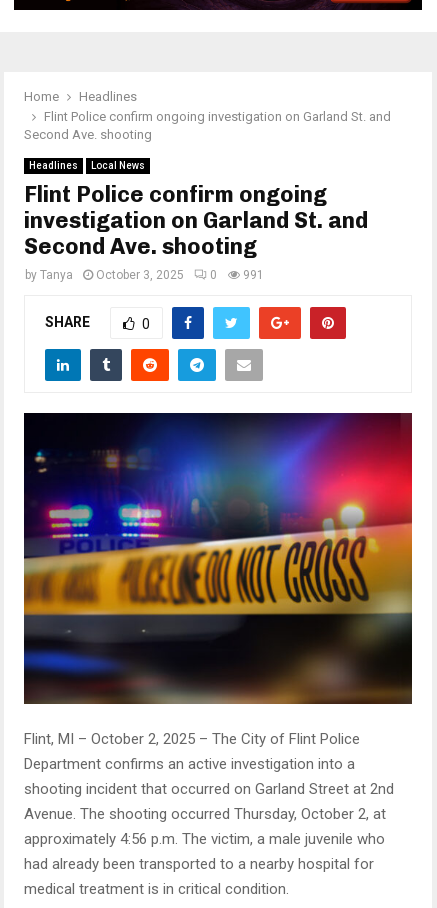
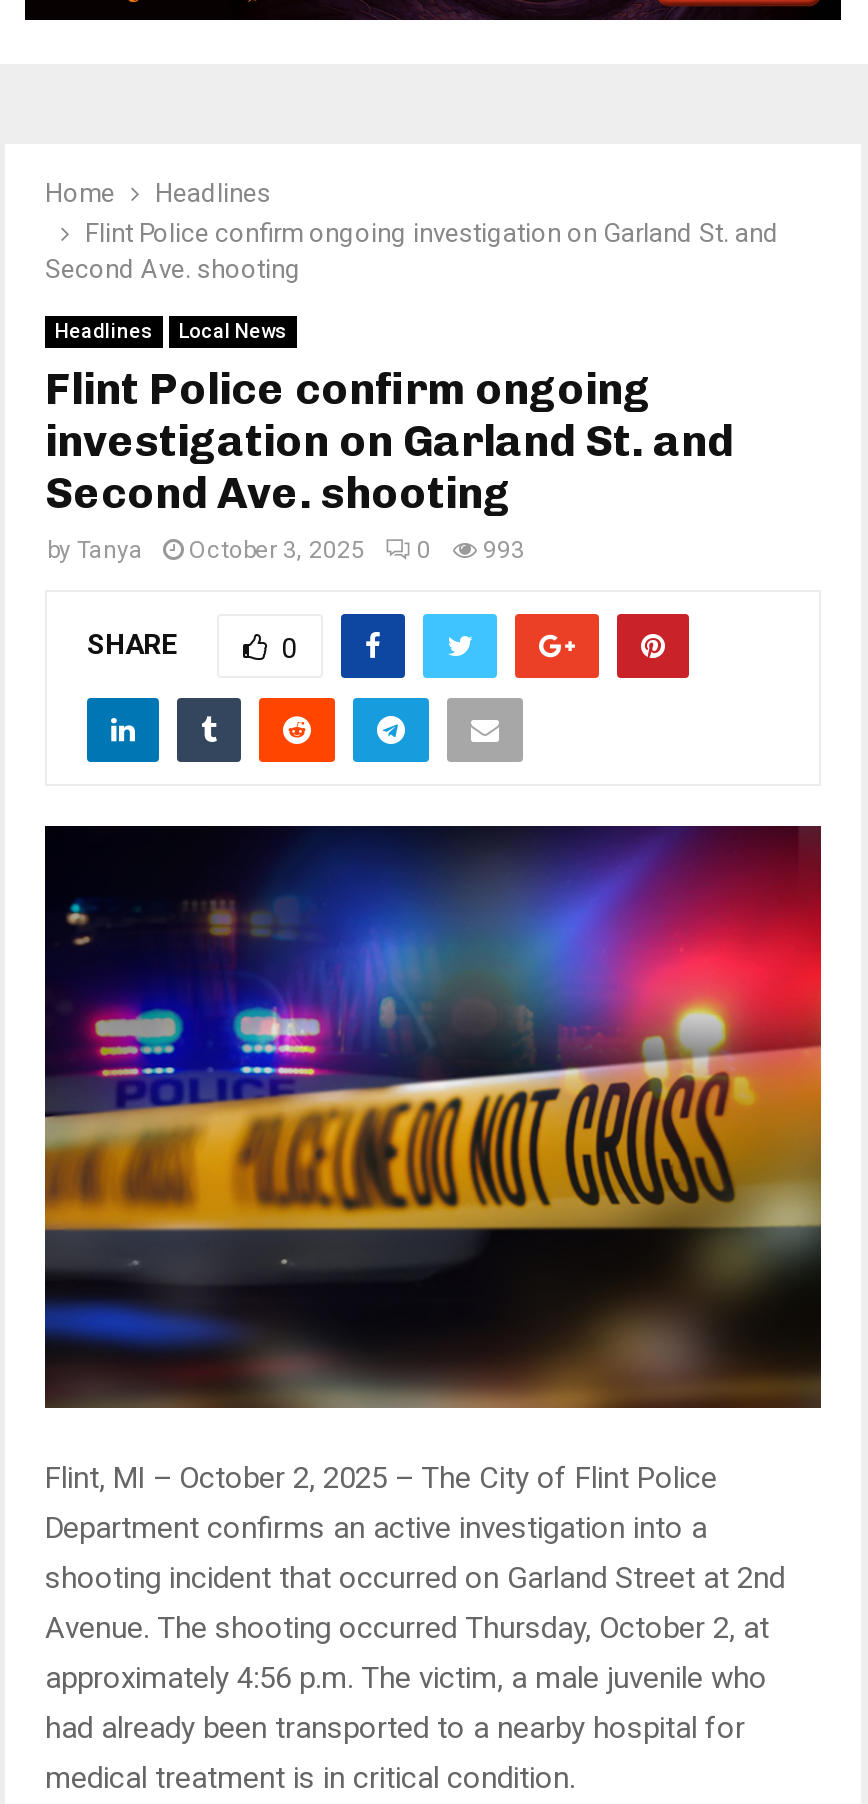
- by Tanya October 3, 2025 0 991
+ by Tanya October 3, 2025 0 993
